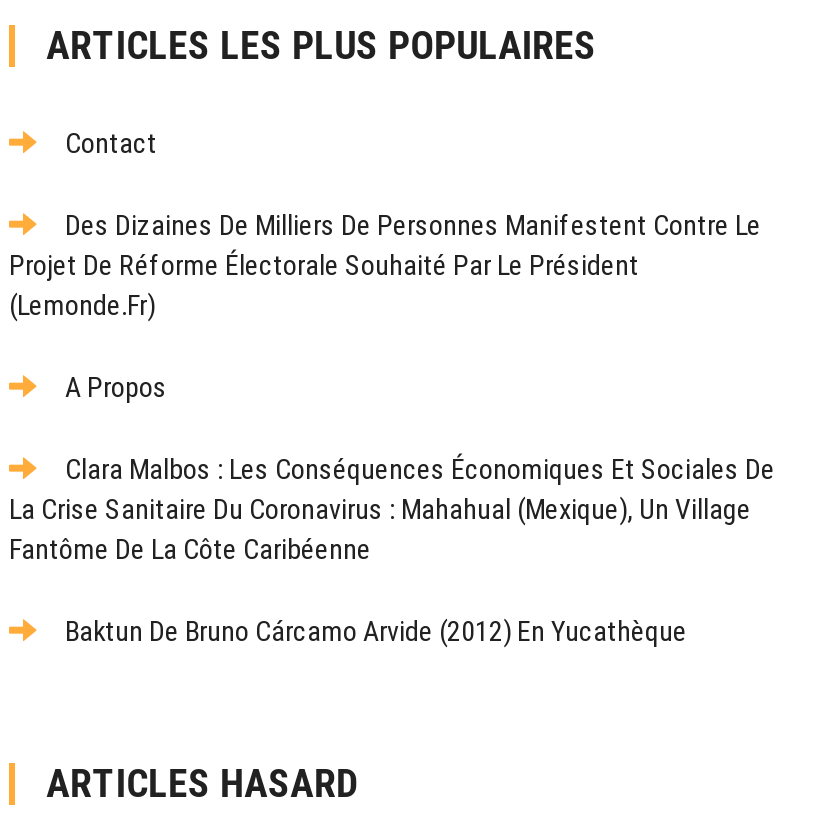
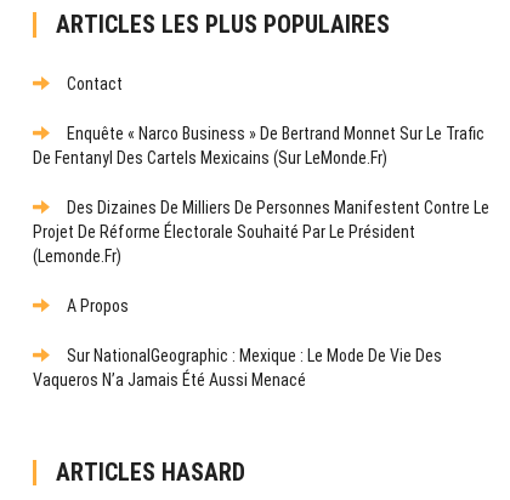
+ Enquête « Narco Business » De Bertrand Monnet Sur Le Trafic
+ De Fentanyl Des Cartels Mexicains (sur LeMonde.fr)

moved down: Des Dizaines De Milliers De Personnes Manifestent Contre Le | Projet De Réforme Électorale Souhaité Par Le Président | (lemonde.fr) | A Propos

- Clara Malbos : Les Conséquences Économiques Et Sociales De
- La Crise Sanitaire Du Coronavirus : Mahahual (Mexique), Un Village
- Fantôme De La Côte Caribéenne
- Baktun De Bruno Cárcamo Arvide (2012) En Yucathèque
+ Sur NationalGeographic : Mexique : Le Mode De Vie Des
+ Vaqueros N’a Jamais Été Aussi Menacé
